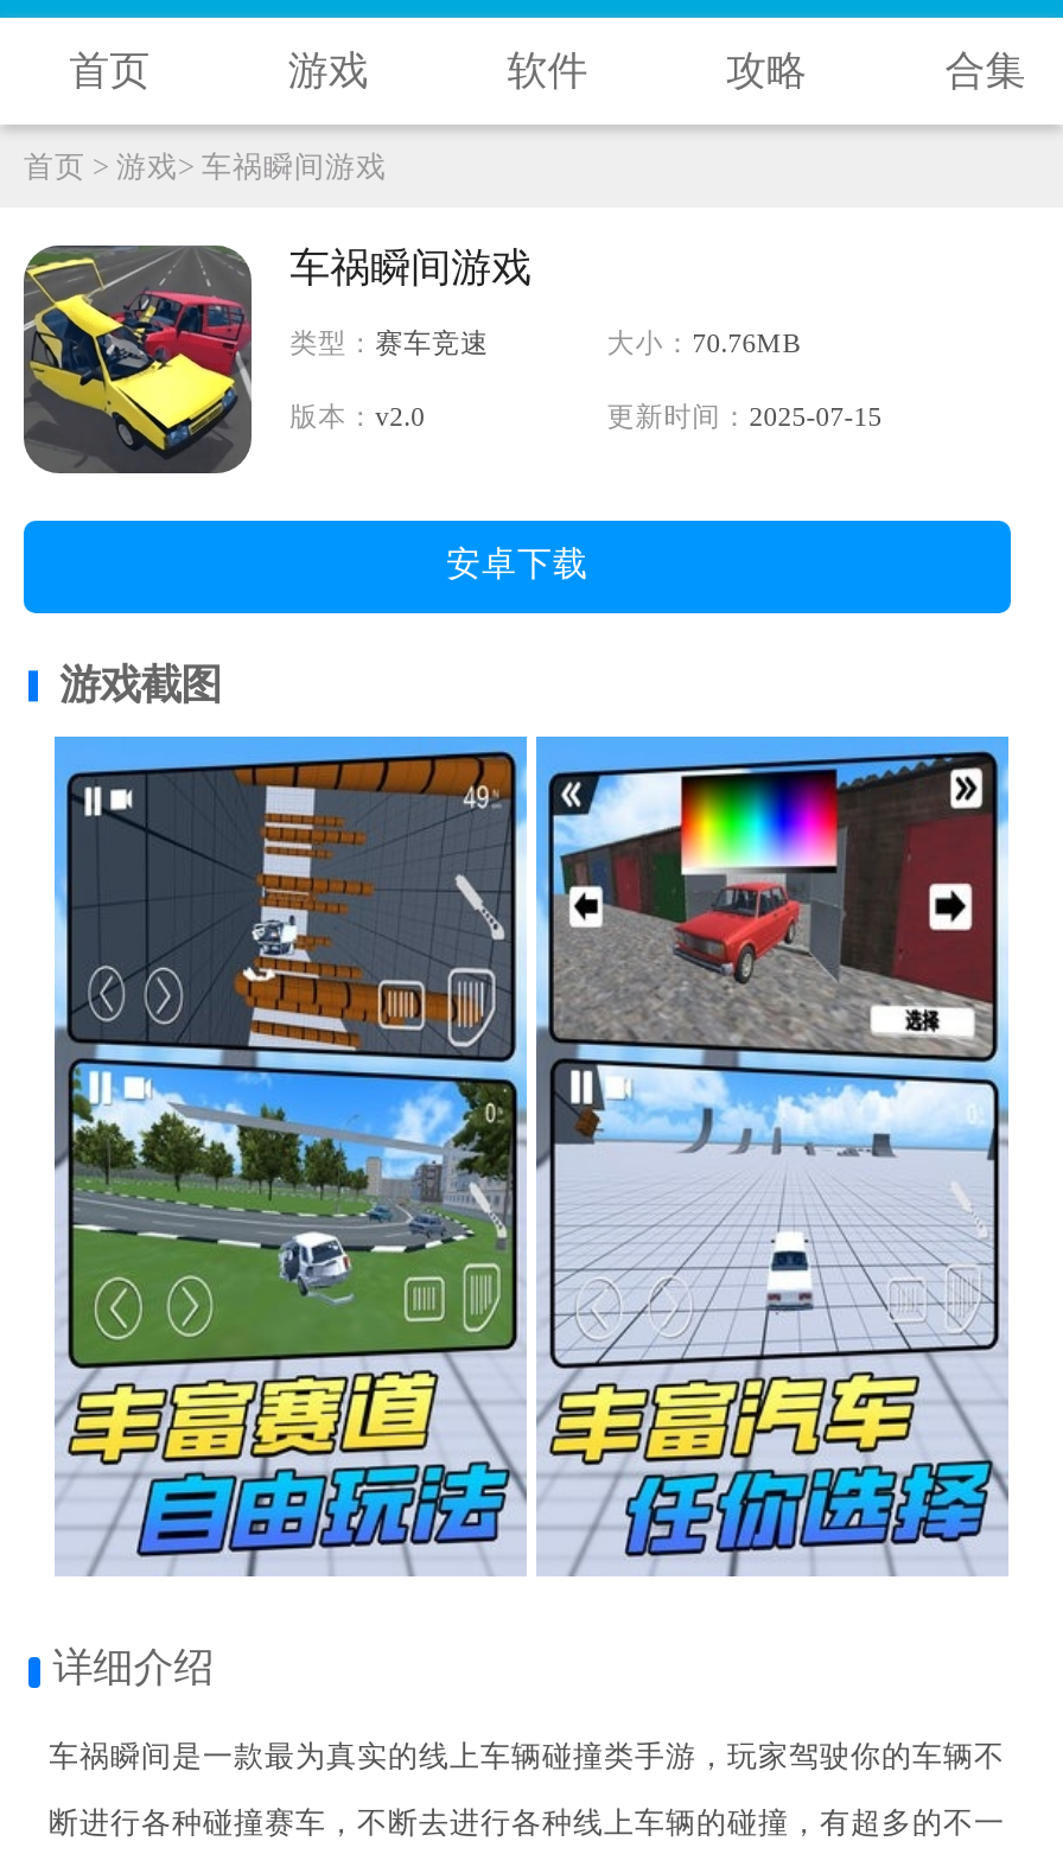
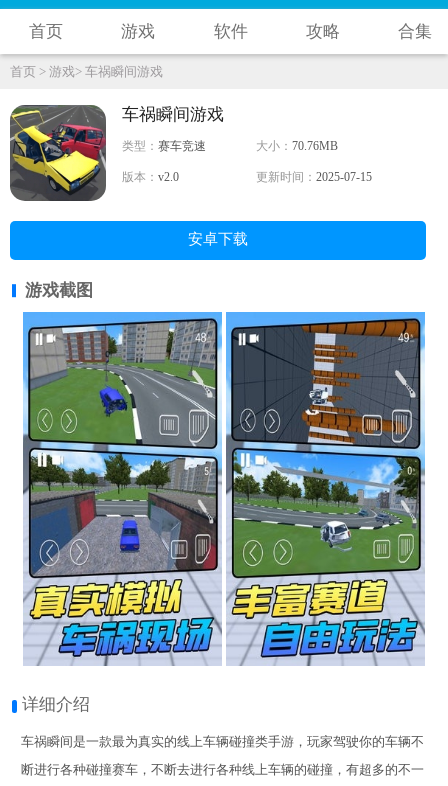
- [image]
+ [image]

- [image]
+ [image]
